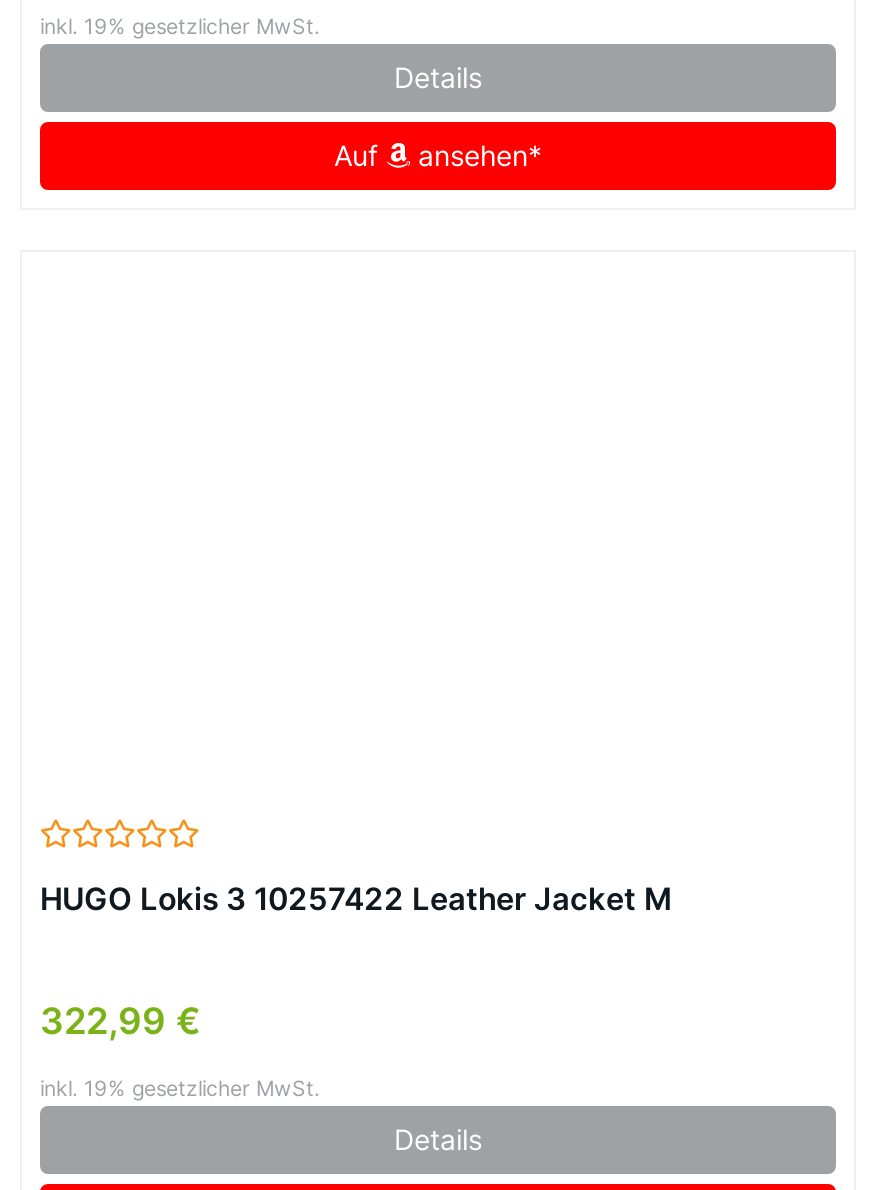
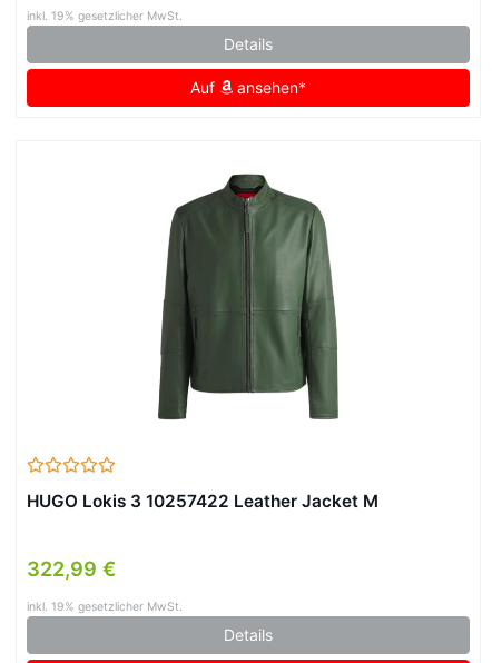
+ [image]
